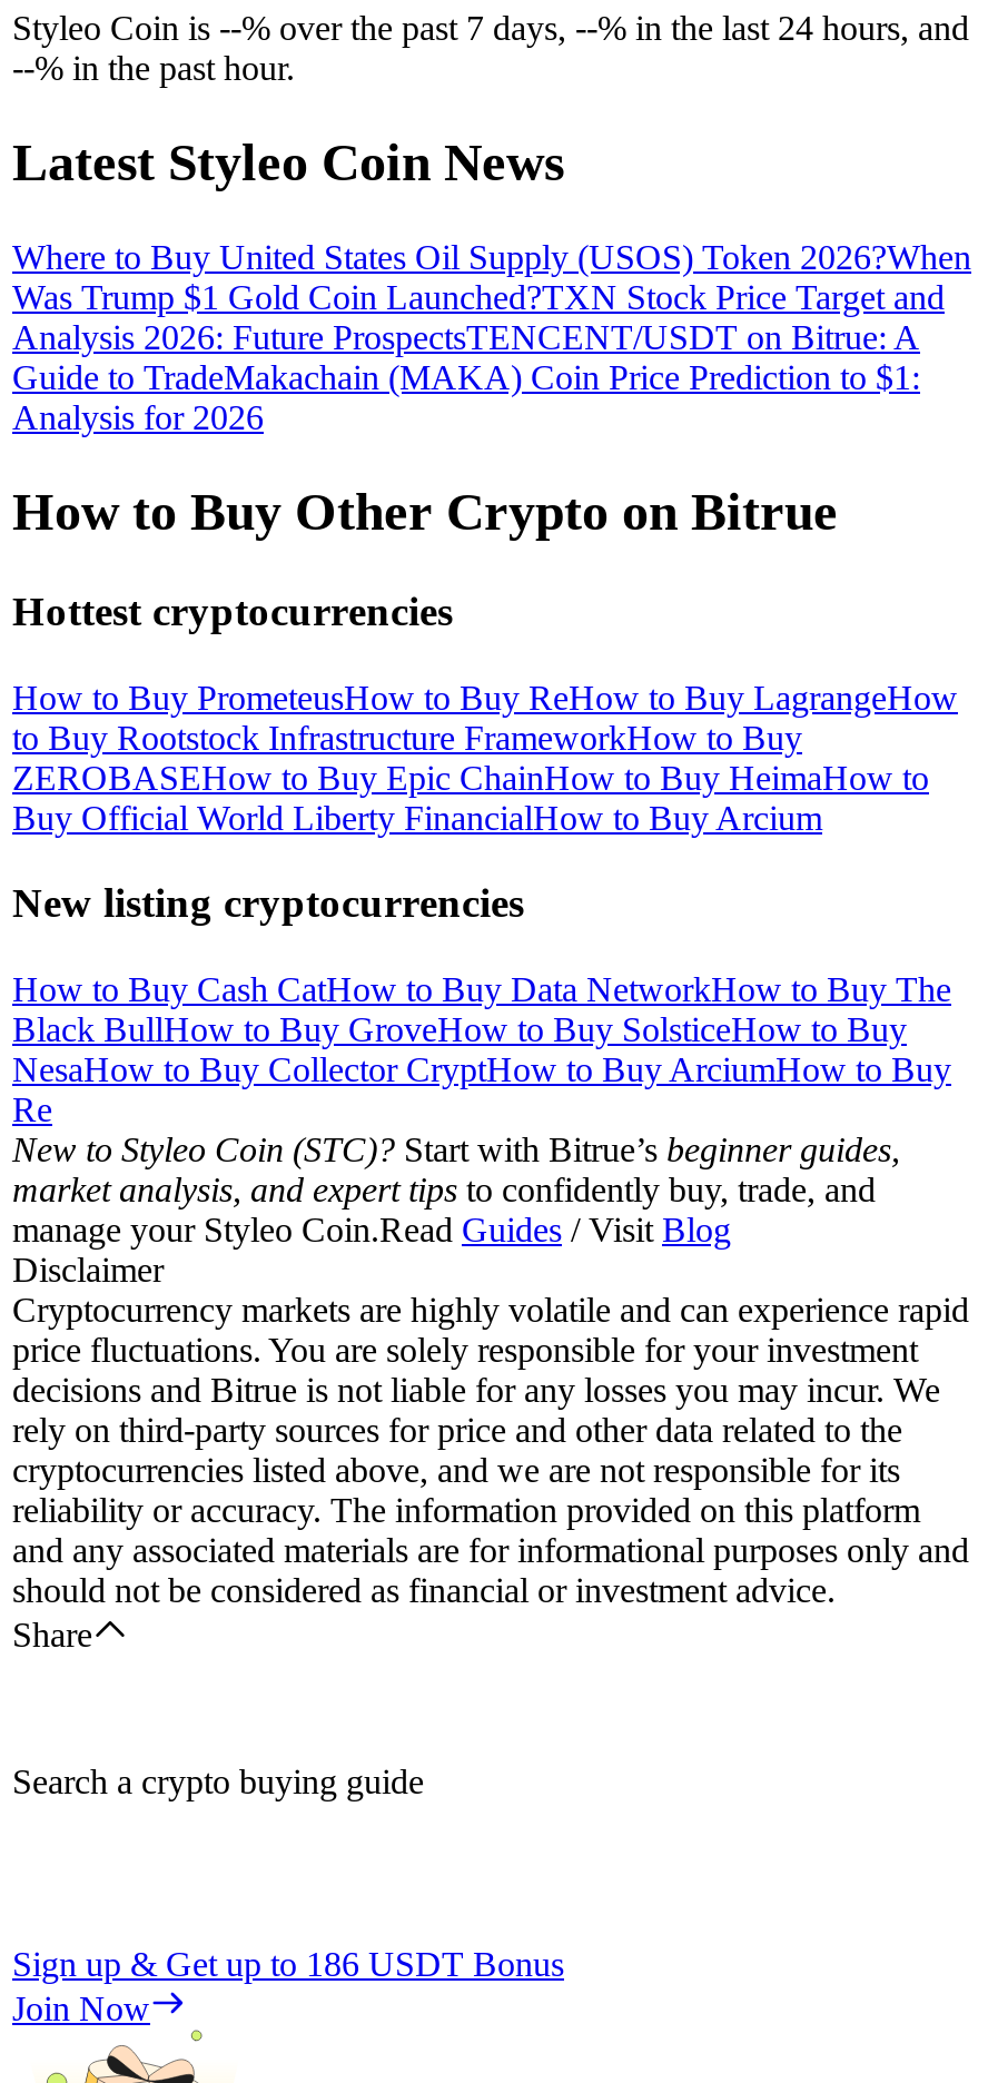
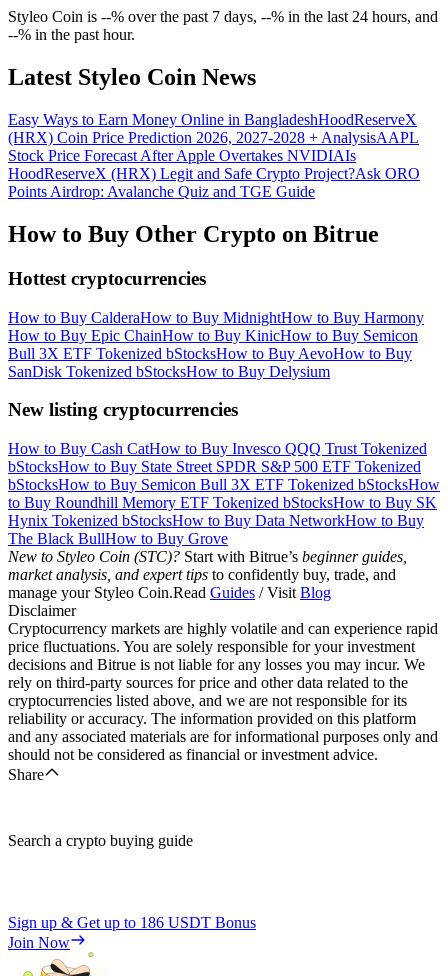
- Where to Buy United States Oil Supply (USOS) Token 2026?When
- Was Trump $1 Gold Coin Launched?TXN Stock Price Target and
- Analysis 2026: Future ProspectsTENCENT/USDT on Bitrue: A
- Guide to TradeMakachain (MAKA) Coin Price Prediction to $1:
- Analysis for 2026
+ Easy Ways to Earn Money Online in BangladeshHoodReserveX
+ (HRX) Coin Price Prediction 2026, 2027-2028 + AnalysisAAPL
+ Stock Price Forecast After Apple Overtakes NVIDIAIs
+ HoodReserveX (HRX) Legit and Safe Crypto Project?Ask ORO
+ Points Airdrop: Avalanche Quiz and TGE Guide

- How to Buy PrometeusHow to Buy ReHow to Buy LagrangeHow
- to Buy Rootstock Infrastructure FrameworkHow to Buy
- ZEROBASEHow to Buy Epic ChainHow to Buy HeimaHow to
- Buy Official World Liberty FinancialHow to Buy Arcium
+ How to Buy CalderaHow to Buy MidnightHow to Buy Harmony
+ How to Buy Epic ChainHow to Buy KinicHow to Buy Semicon
+ Bull 3X ETF Tokenized bStocksHow to Buy AevoHow to Buy
+ SanDisk Tokenized bStocksHow to Buy Delysium

- How to Buy Cash CatHow to Buy Data NetworkHow to Buy The
- Black BullHow to Buy GroveHow to Buy SolsticeHow to Buy
- NesaHow to Buy Collector CryptHow to Buy ArciumHow to Buy
- Re
+ How to Buy Cash CatHow to Buy Invesco QQQ Trust Tokenized
+ bStocksHow to Buy State Street SPDR S&P 500 ETF Tokenized
+ bStocksHow to Buy Semicon Bull 3X ETF Tokenized bStocksHow
+ to Buy Roundhill Memory ETF Tokenized bStocksHow to Buy SK
+ Hynix Tokenized bStocksHow to Buy Data NetworkHow to Buy
+ The Black BullHow to Buy Grove
